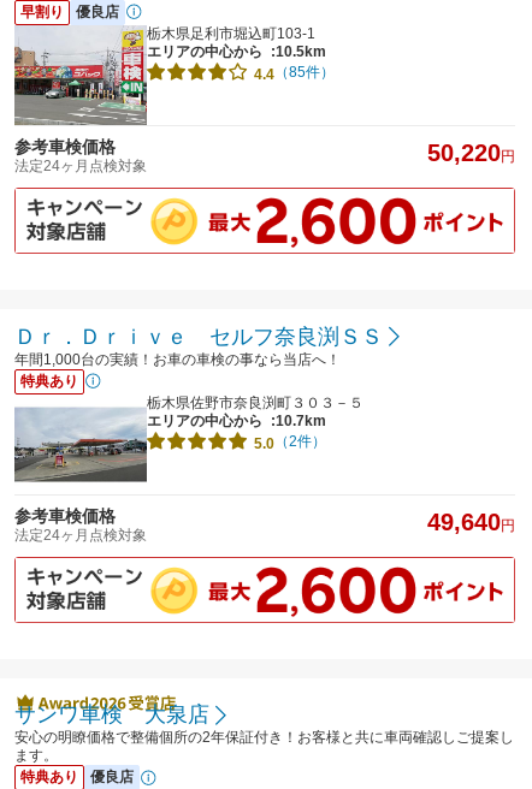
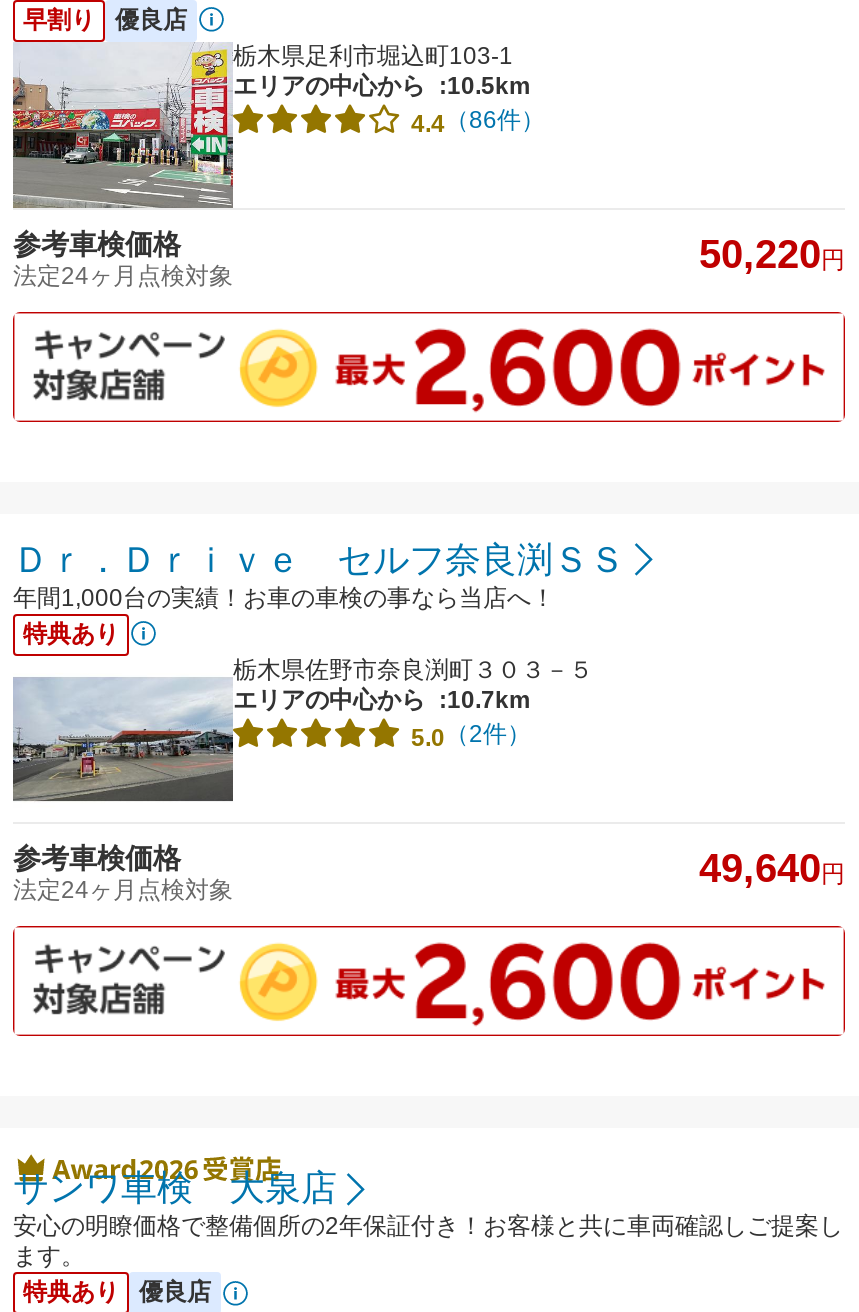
- 4.4（85件）
+ 4.4（86件）
